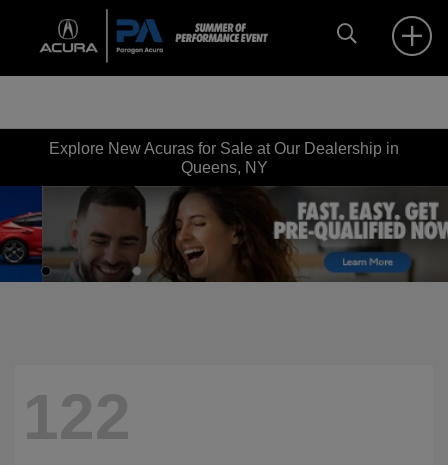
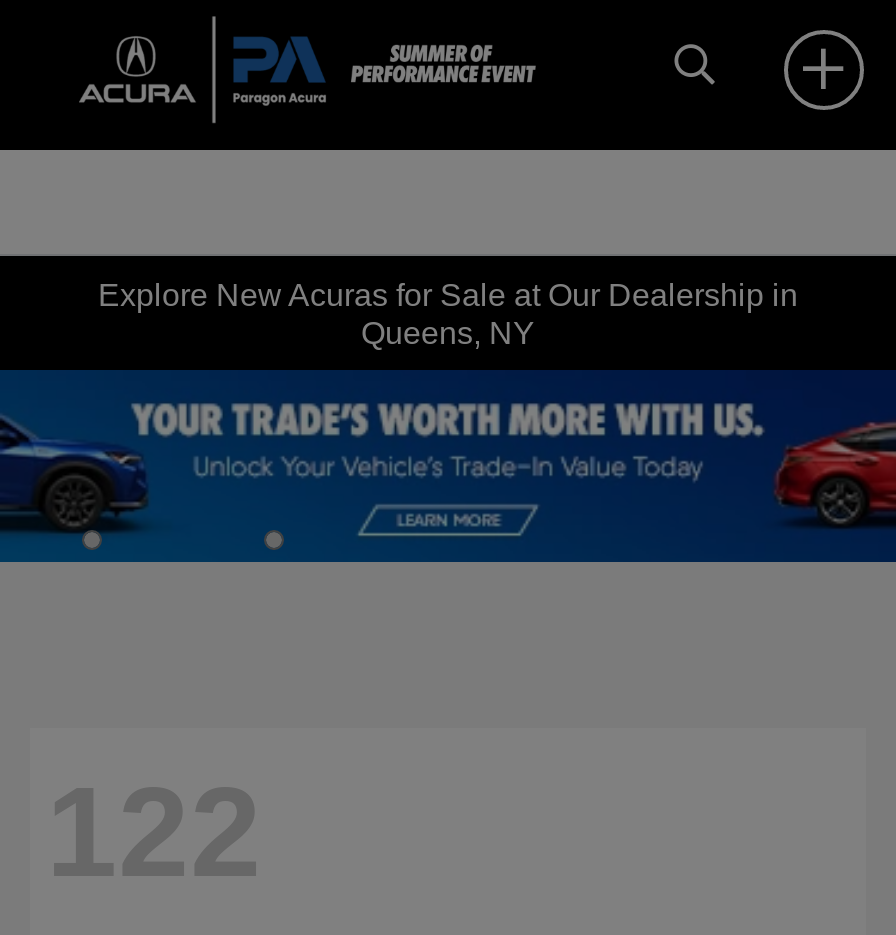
- [image]
+ [image]
